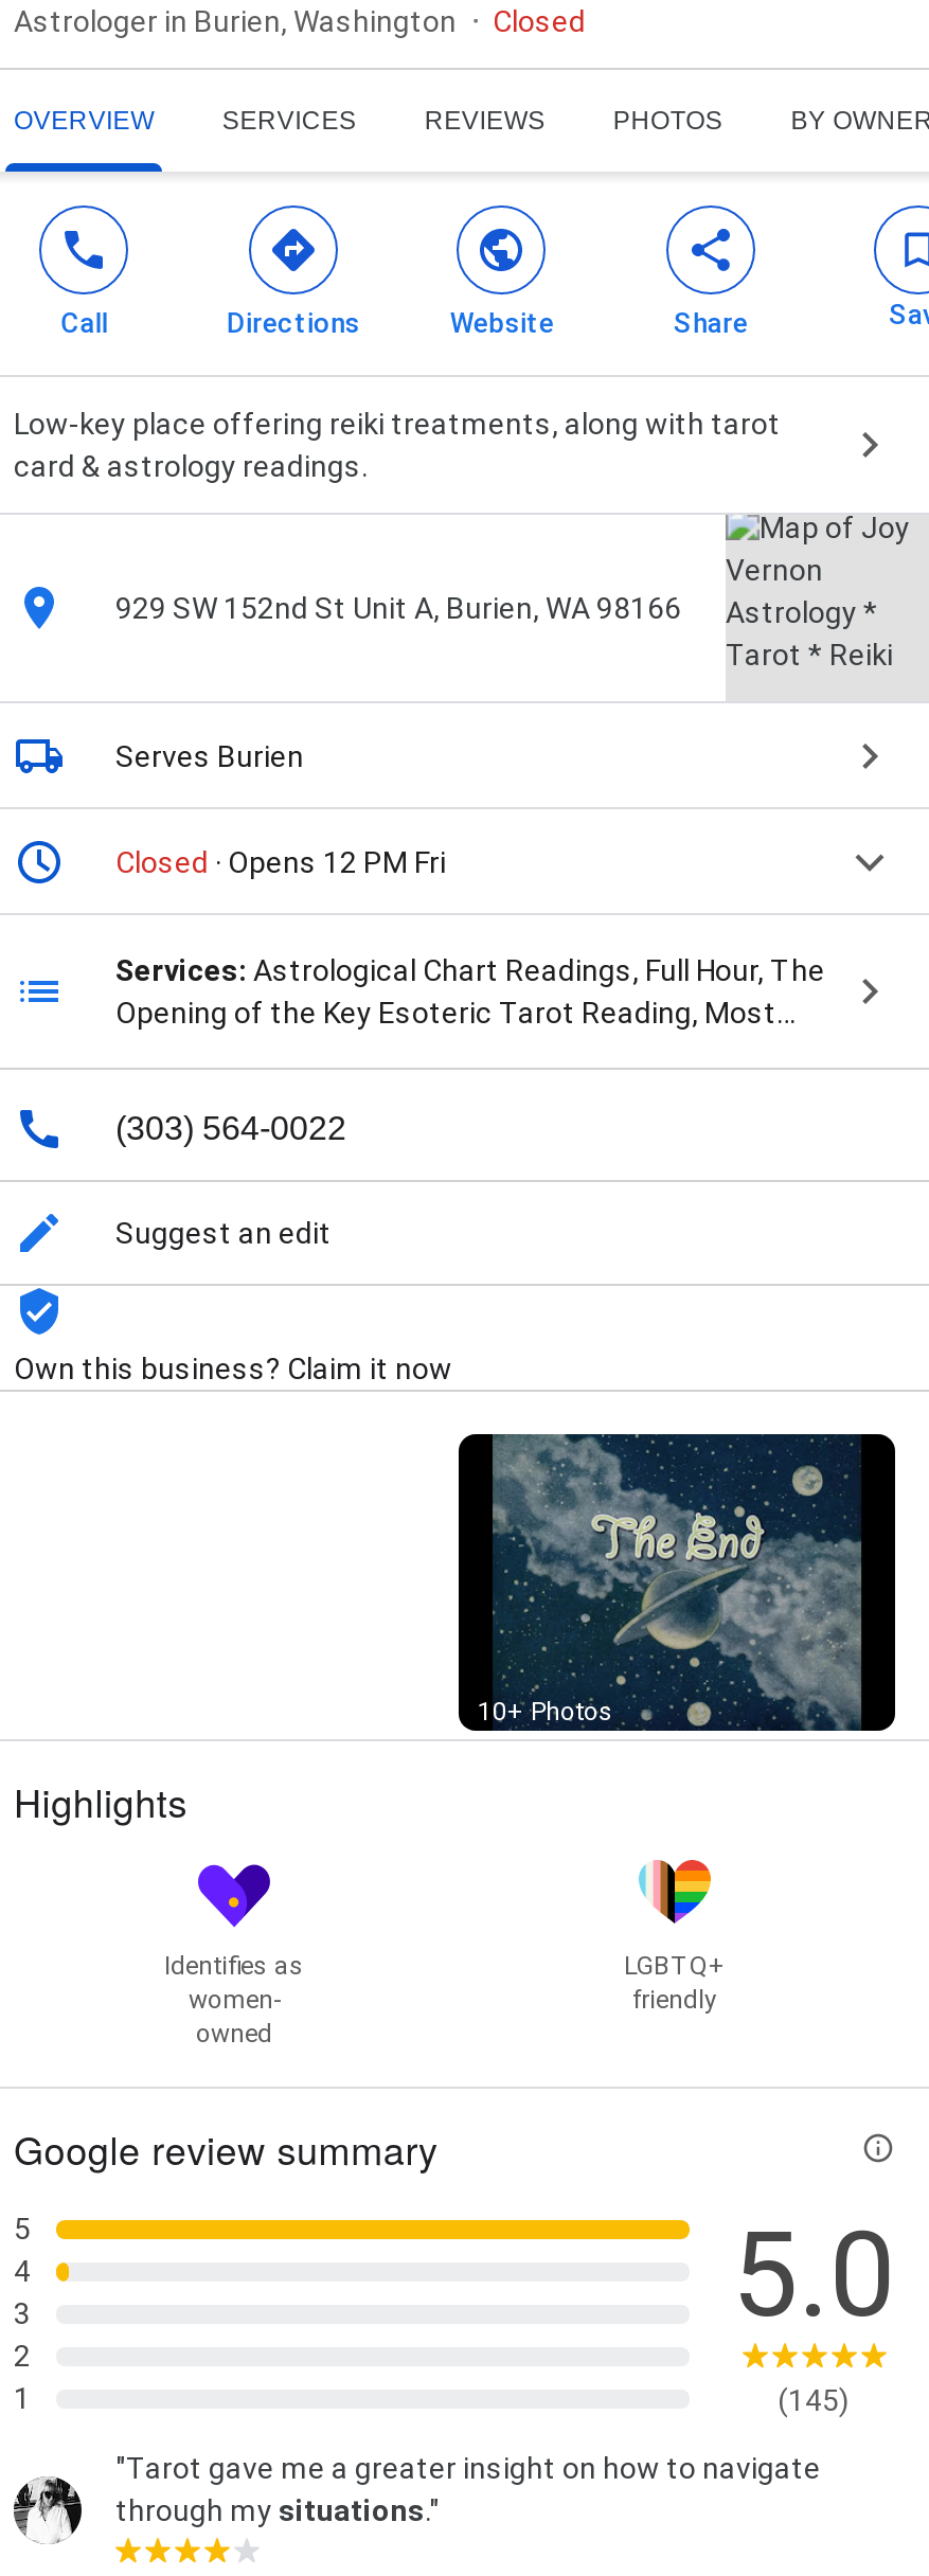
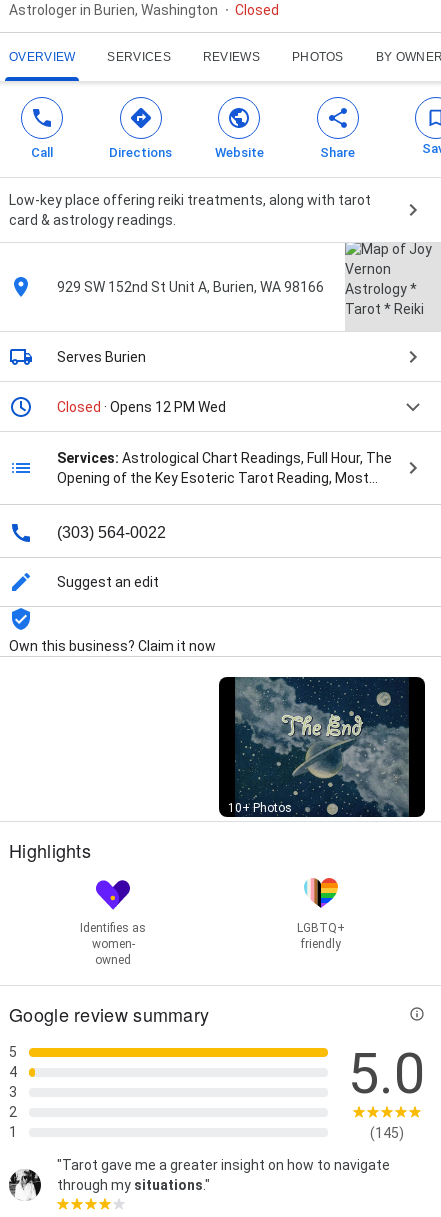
- Closed · Opens 12 PM Fri
+ Closed · Opens 12 PM Wed
